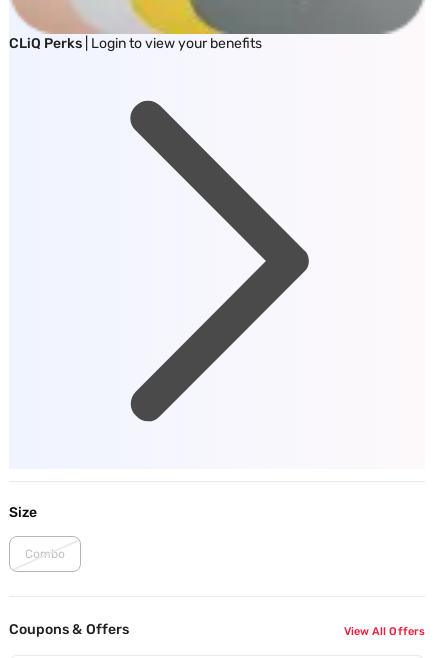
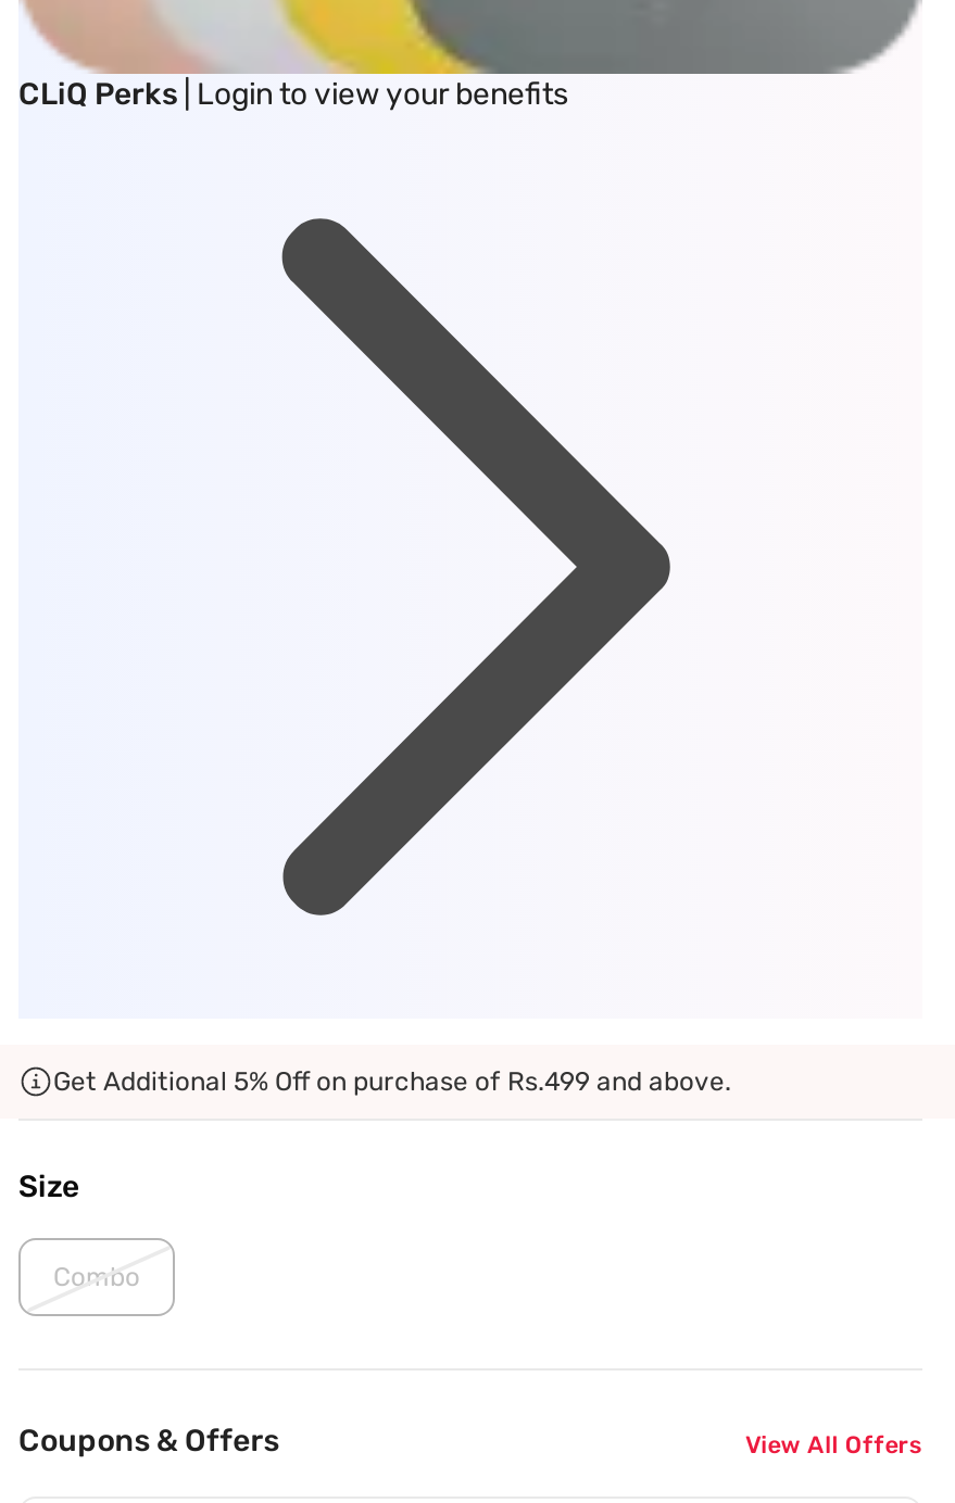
+ Get Additional 5% Off on purchase of Rs.499 and above.
